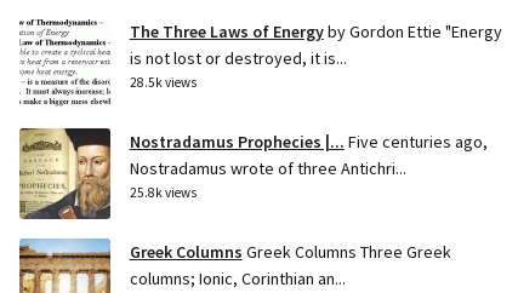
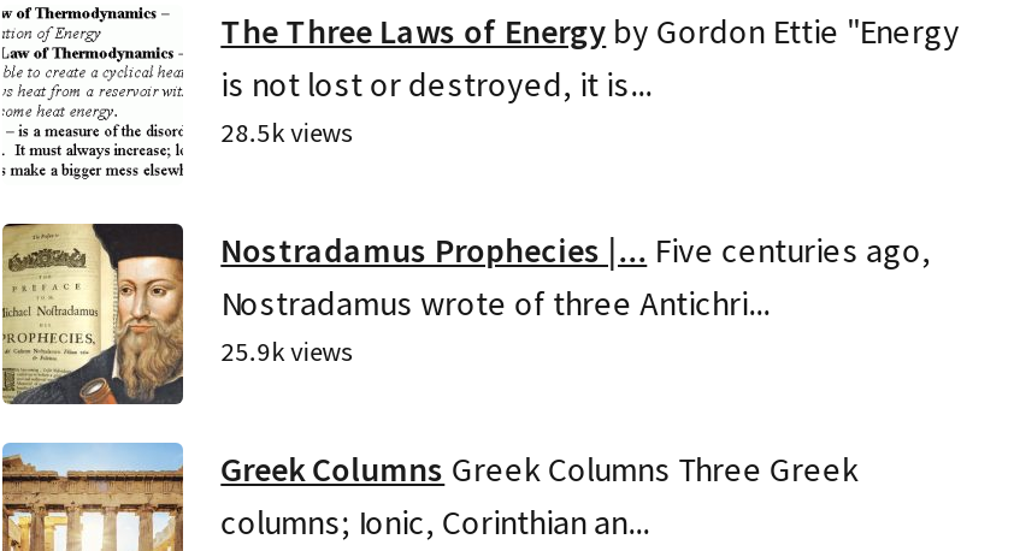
- 25.8k views
+ 25.9k views
